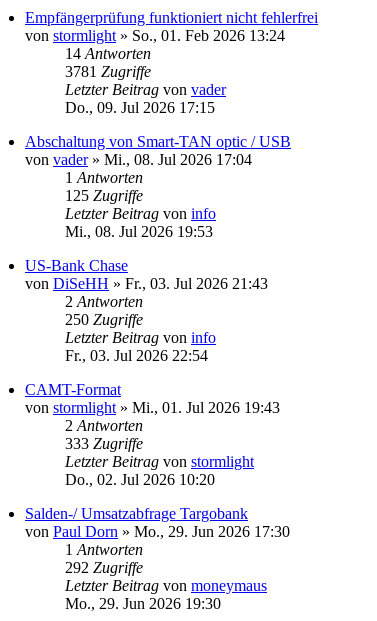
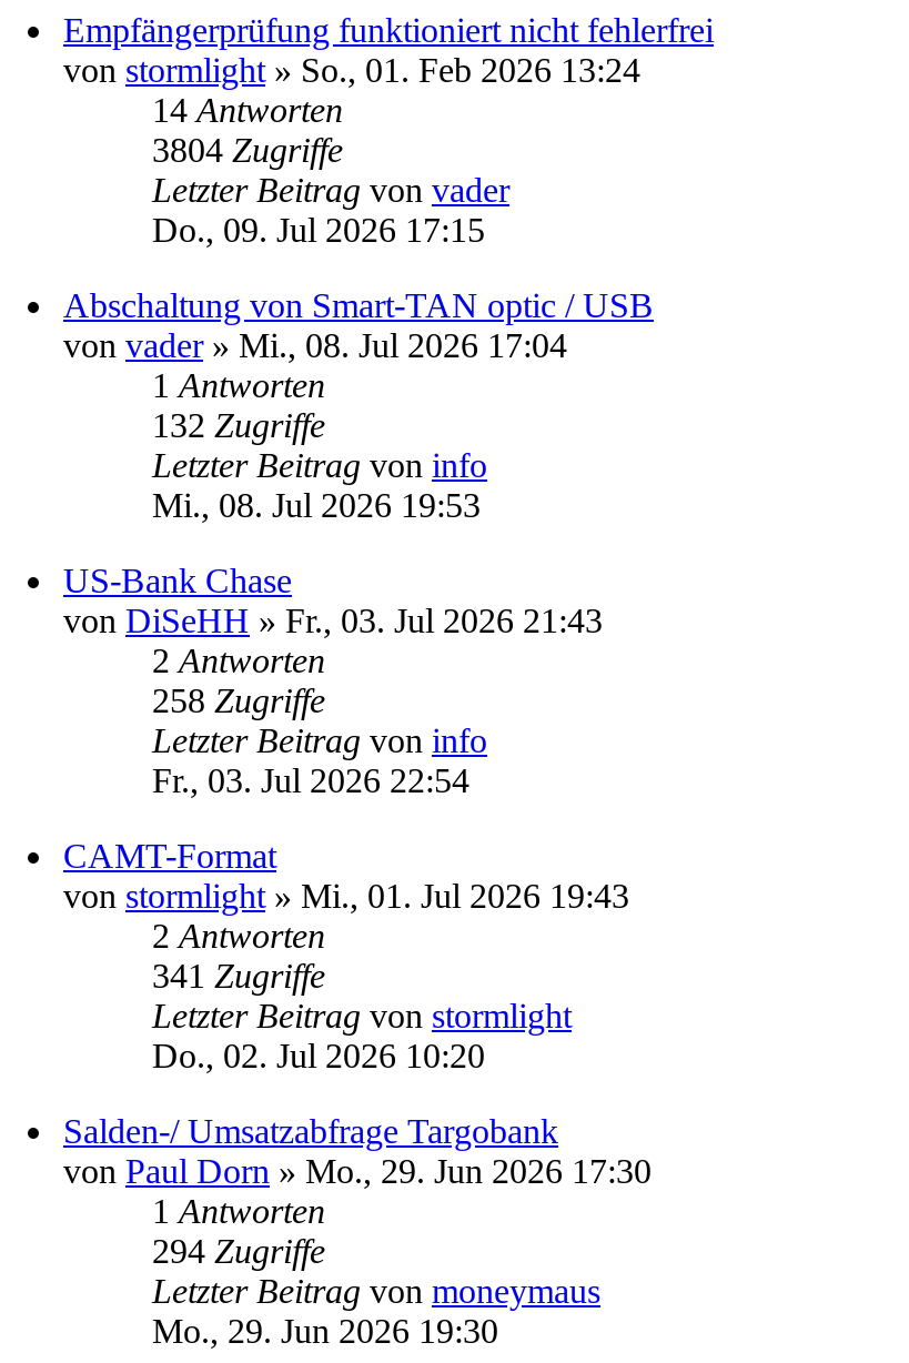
- 3781 Zugriffe
+ 3804 Zugriffe

- 125 Zugriffe
+ 132 Zugriffe

- 250 Zugriffe
+ 258 Zugriffe

- 333 Zugriffe
+ 341 Zugriffe

- 292 Zugriffe
+ 294 Zugriffe
